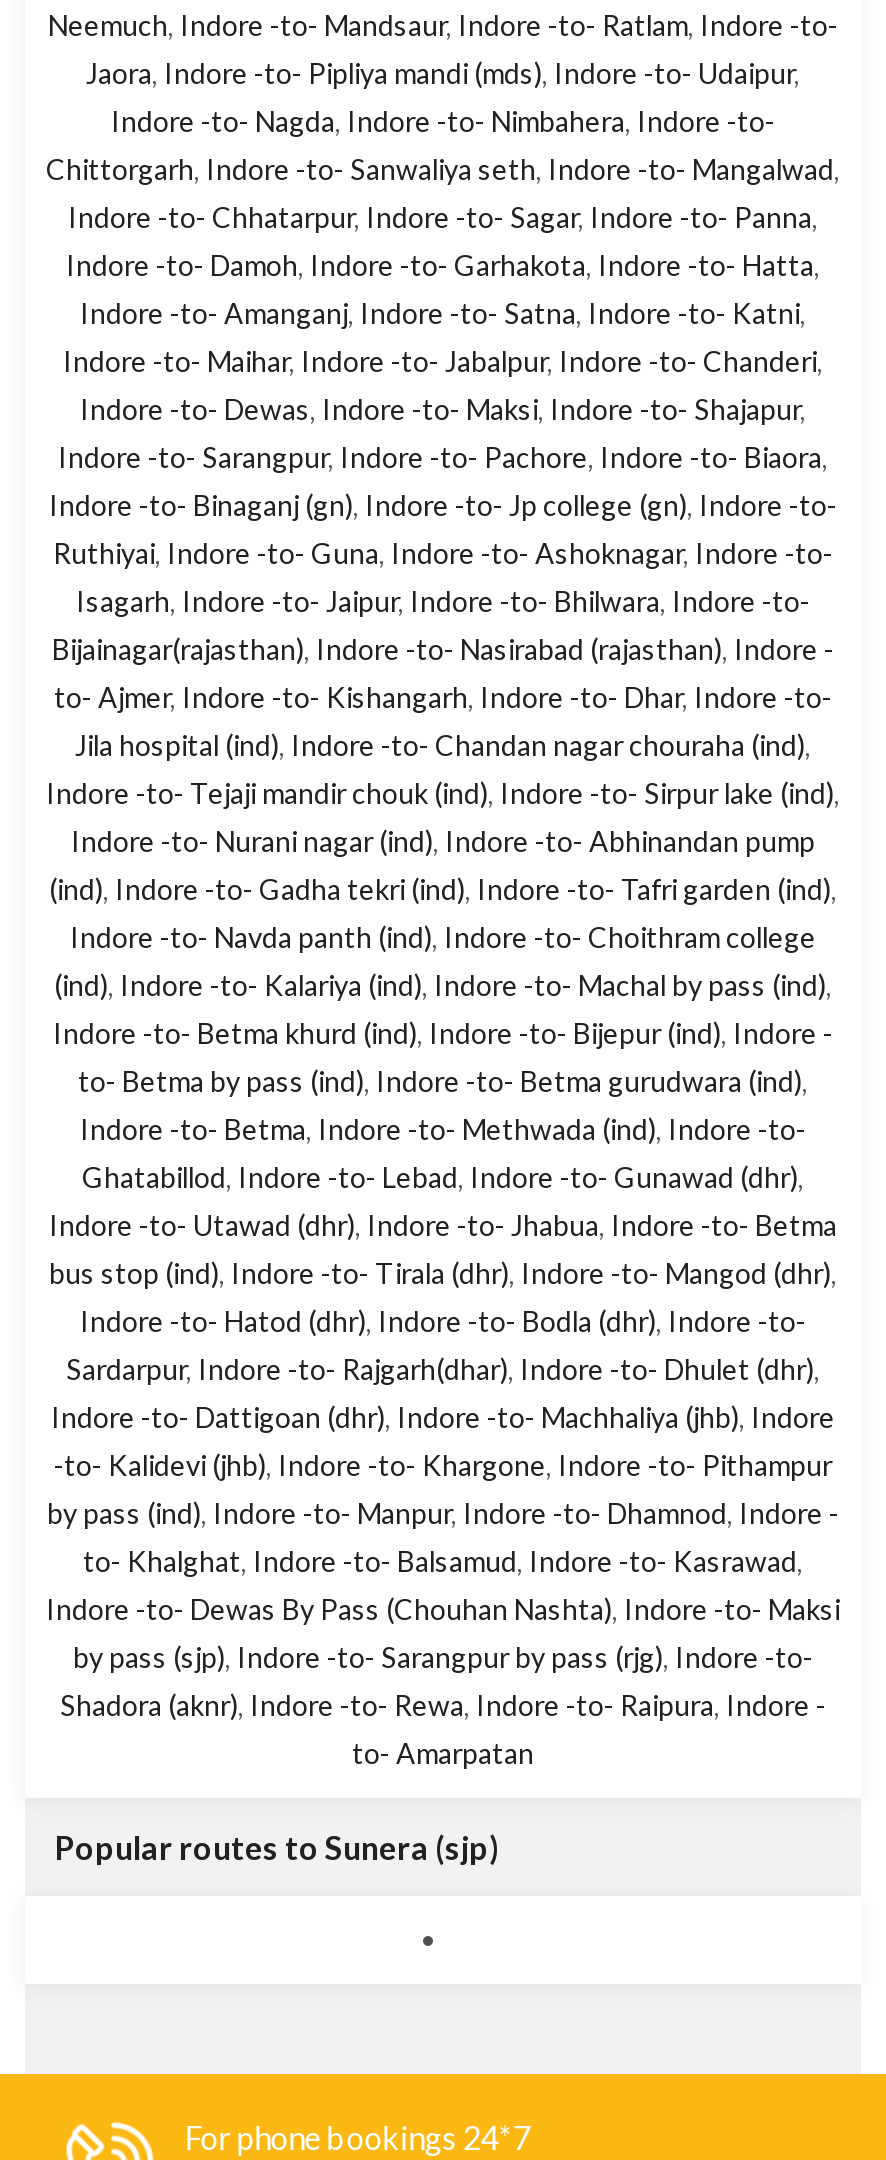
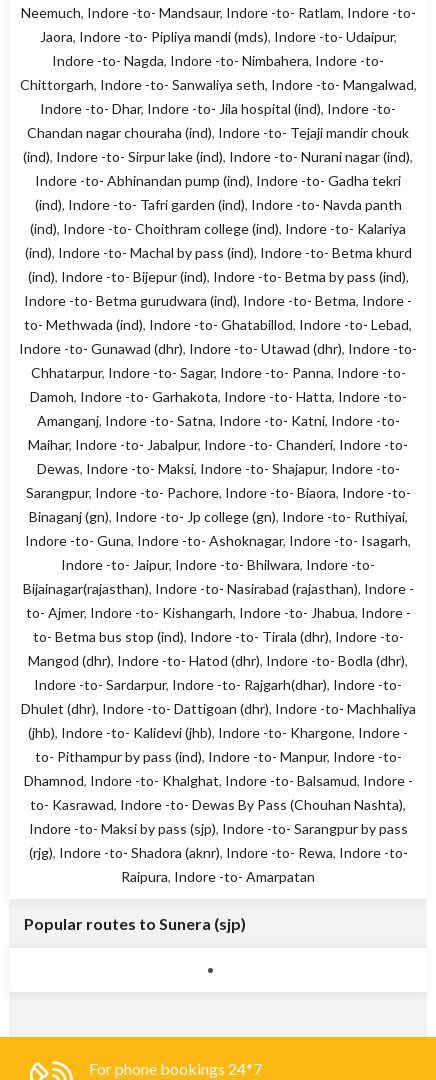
- Indore -to- Chhatarpur, Indore -to- Sagar, Indore -to- Panna,
- Indore -to- Damoh, Indore -to- Garhakota, Indore -to- Hatta,
- Indore -to- Amanganj, Indore -to- Satna, Indore -to- Katni,
- Indore -to- Maihar, Indore -to- Jabalpur, Indore -to- Chanderi,
- Indore -to- Dewas, Indore -to- Maksi, Indore -to- Shajapur,
- Indore -to- Sarangpur, Indore -to- Pachore, Indore -to- Biaora,
- Indore -to- Binaganj (gn), Indore -to- Jp college (gn), Indore -to-
- Ruthiyai, Indore -to- Guna, Indore -to- Ashoknagar, Indore -to-
- Isagarh, Indore -to- Jaipur, Indore -to- Bhilwara, Indore -to-
+ Indore -to- Dhar, Indore -to- Jila hospital (ind), Indore -to-
+ Chandan nagar chouraha (ind), Indore -to- Tejaji mandir chouk
+ (ind), Indore -to- Sirpur lake (ind), Indore -to- Nurani nagar (ind),
+ Indore -to- Abhinandan pump (ind), Indore -to- Gadha tekri
+ (ind), Indore -to- Tafri garden (ind), Indore -to- Navda panth
+ (ind), Indore -to- Choithram college (ind), Indore -to- Kalariya
+ (ind), Indore -to- Machal by pass (ind), Indore -to- Betma khurd
+ (ind), Indore -to- Bijepur (ind), Indore -to- Betma by pass (ind),
+ Indore -to- Betma gurudwara (ind), Indore -to- Betma, Indore -
+ to- Methwada (ind), Indore -to- Ghatabillod, Indore -to- Lebad,
+ Indore -to- Gunawad (dhr), Indore -to- Utawad (dhr), Indore -to-
+ Chhatarpur, Indore -to- Sagar, Indore -to- Panna, Indore -to-
+ Damoh, Indore -to- Garhakota, Indore -to- Hatta, Indore -to-
+ Amanganj, Indore -to- Satna, Indore -to- Katni, Indore -to-
+ Maihar, Indore -to- Jabalpur, Indore -to- Chanderi, Indore -to-
+ Dewas, Indore -to- Maksi, Indore -to- Shajapur, Indore -to-
+ Sarangpur, Indore -to- Pachore, Indore -to- Biaora, Indore -to-
+ Binaganj (gn), Indore -to- Jp college (gn), Indore -to- Ruthiyai,
+ Indore -to- Guna, Indore -to- Ashoknagar, Indore -to- Isagarh,
+ Indore -to- Jaipur, Indore -to- Bhilwara, Indore -to-

moved down: Bijainagar(rajasthan), Indore -to- Nasirabad (rajasthan), Indore -

- to- Ajmer, Indore -to- Kishangarh, Indore -to- Dhar, Indore -to-
- Jila hospital (ind), Indore -to- Chandan nagar chouraha (ind),
- Indore -to- Tejaji mandir chouk (ind), Indore -to- Sirpur lake (ind),
- Indore -to- Nurani nagar (ind), Indore -to- Abhinandan pump
- (ind), Indore -to- Gadha tekri (ind), Indore -to- Tafri garden (ind),
- Indore -to- Navda panth (ind), Indore -to- Choithram college
- (ind), Indore -to- Kalariya (ind), Indore -to- Machal by pass (ind),
- Indore -to- Betma khurd (ind), Indore -to- Bijepur (ind), Indore -
- to- Betma by pass (ind), Indore -to- Betma gurudwara (ind),
- Indore -to- Betma, Indore -to- Methwada (ind), Indore -to-
- Ghatabillod, Indore -to- Lebad, Indore -to- Gunawad (dhr),
- Indore -to- Utawad (dhr), Indore -to- Jhabua, Indore -to- Betma
- bus stop (ind), Indore -to- Tirala (dhr), Indore -to- Mangod (dhr),
- Indore -to- Hatod (dhr), Indore -to- Bodla (dhr), Indore -to-
- Sardarpur, Indore -to- Rajgarh(dhar), Indore -to- Dhulet (dhr),
- Indore -to- Dattigoan (dhr), Indore -to- Machhaliya (jhb), Indore
- -to- Kalidevi (jhb), Indore -to- Khargone, Indore -to- Pithampur
- by pass (ind), Indore -to- Manpur, Indore -to- Dhamnod, Indore -
- to- Khalghat, Indore -to- Balsamud, Indore -to- Kasrawad,
- Indore -to- Dewas By Pass (Chouhan Nashta), Indore -to- Maksi
- by pass (sjp), Indore -to- Sarangpur by pass (rjg), Indore -to-
- Shadora (aknr), Indore -to- Rewa, Indore -to- Raipura, Indore -
- to- Amarpatan
+ to- Ajmer, Indore -to- Kishangarh, Indore -to- Jhabua, Indore -
+ to- Betma bus stop (ind), Indore -to- Tirala (dhr), Indore -to-
+ Mangod (dhr), Indore -to- Hatod (dhr), Indore -to- Bodla (dhr),
+ Indore -to- Sardarpur, Indore -to- Rajgarh(dhar), Indore -to-
+ Dhulet (dhr), Indore -to- Dattigoan (dhr), Indore -to- Machhaliya
+ (jhb), Indore -to- Kalidevi (jhb), Indore -to- Khargone, Indore -
+ to- Pithampur by pass (ind), Indore -to- Manpur, Indore -to-
+ Dhamnod, Indore -to- Khalghat, Indore -to- Balsamud, Indore -
+ to- Kasrawad, Indore -to- Dewas By Pass (Chouhan Nashta),
+ Indore -to- Maksi by pass (sjp), Indore -to- Sarangpur by pass
+ (rjg), Indore -to- Shadora (aknr), Indore -to- Rewa, Indore -to-
+ Raipura, Indore -to- Amarpatan
